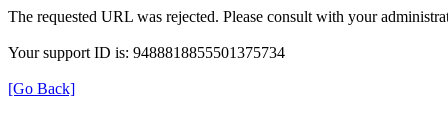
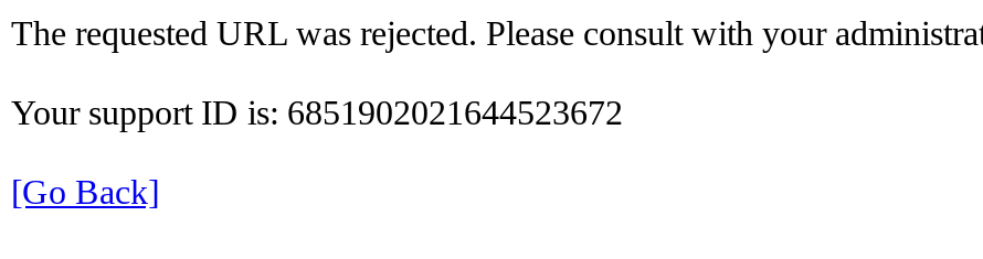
- Your support ID is: 9488818855501375734
+ Your support ID is: 6851902021644523672
